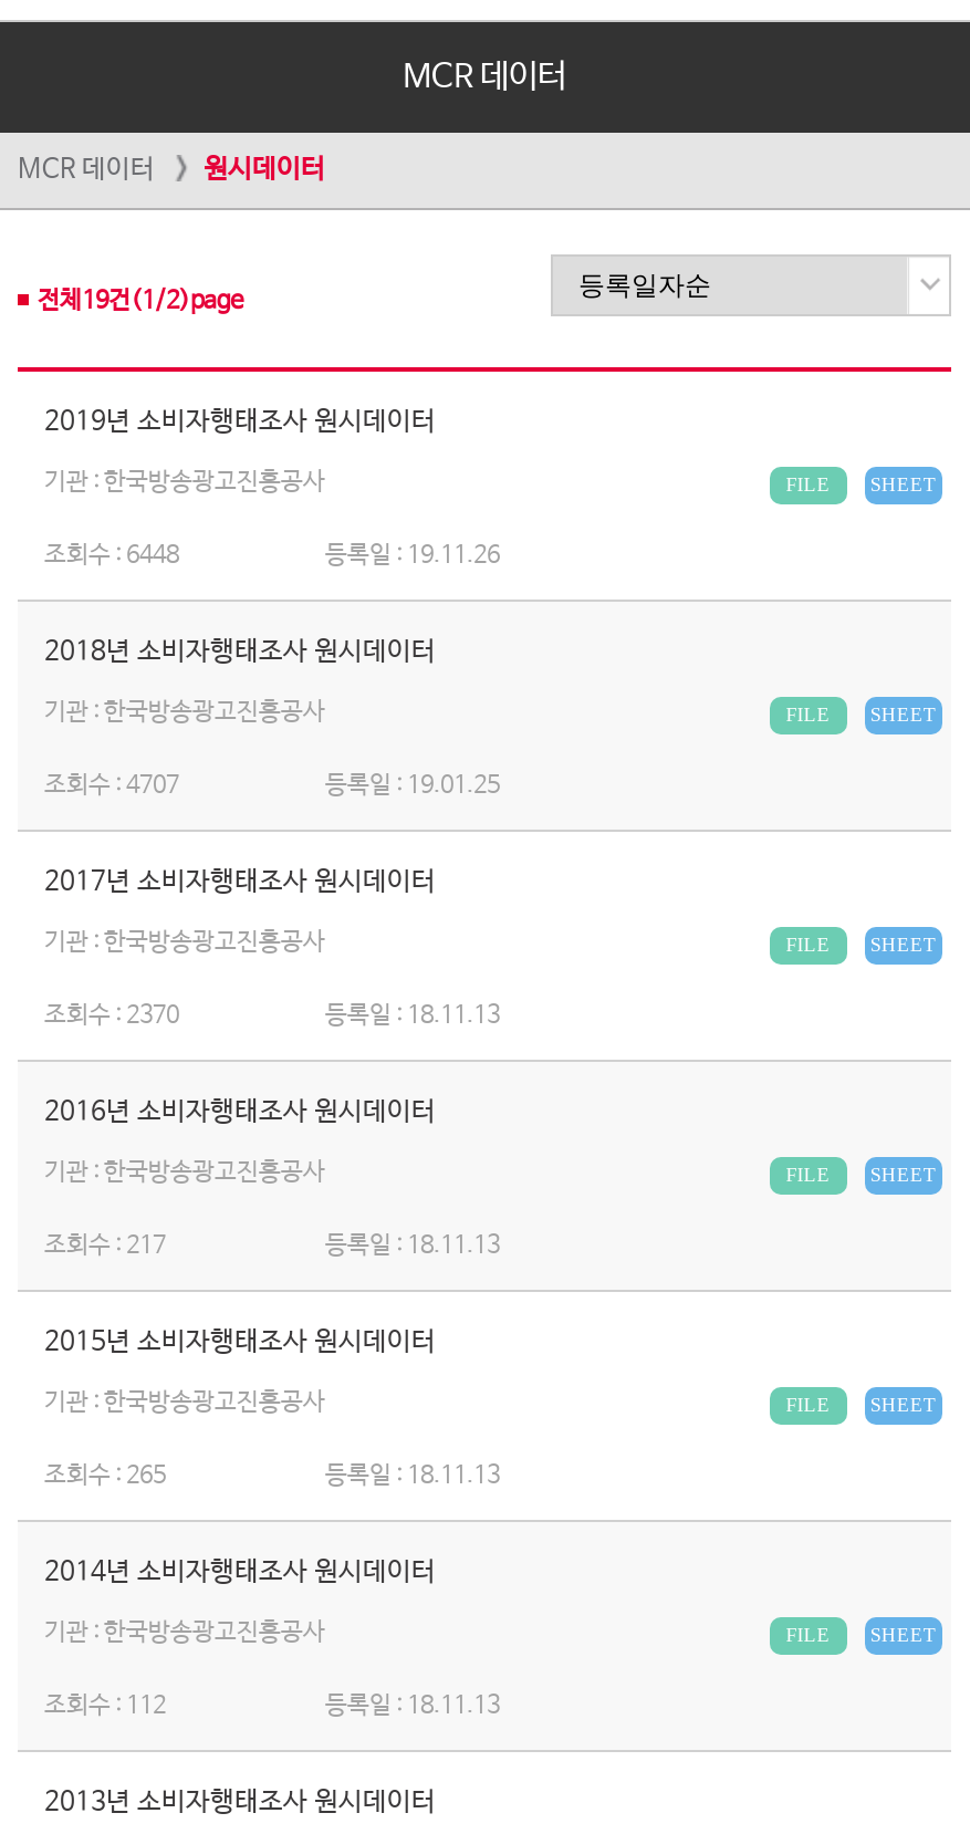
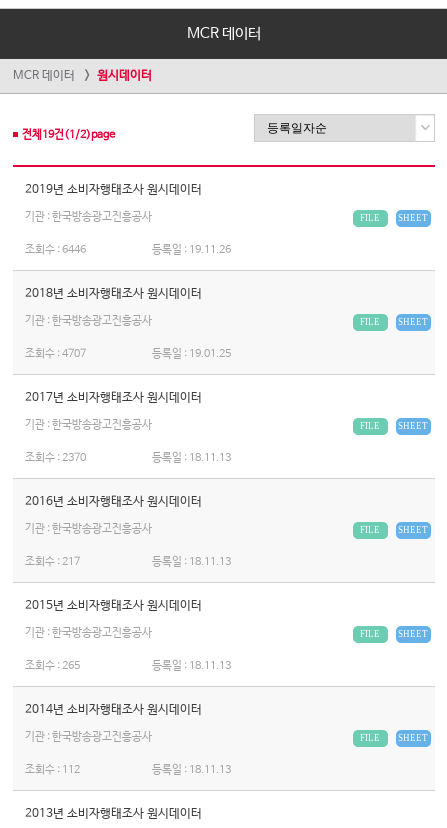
- 조회수 : 6448
+ 조회수 : 6446
